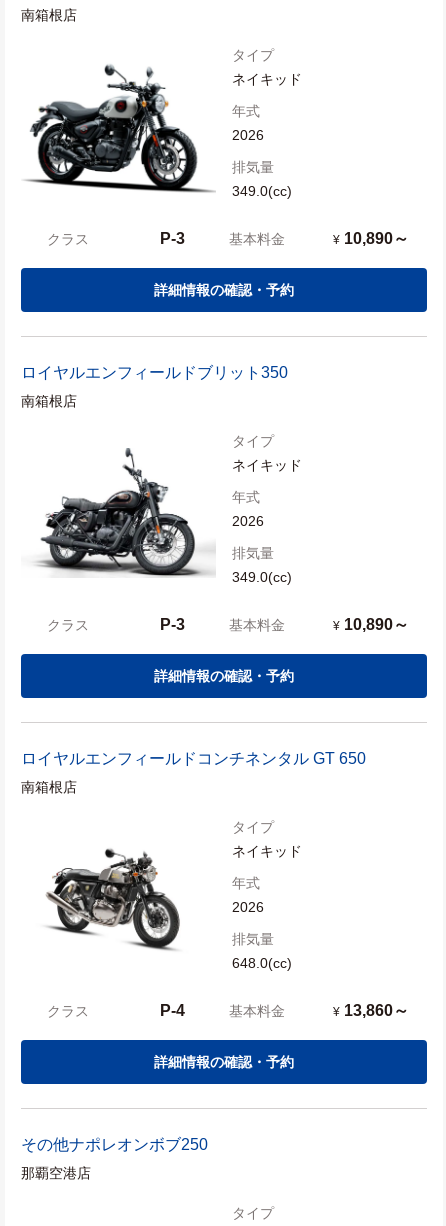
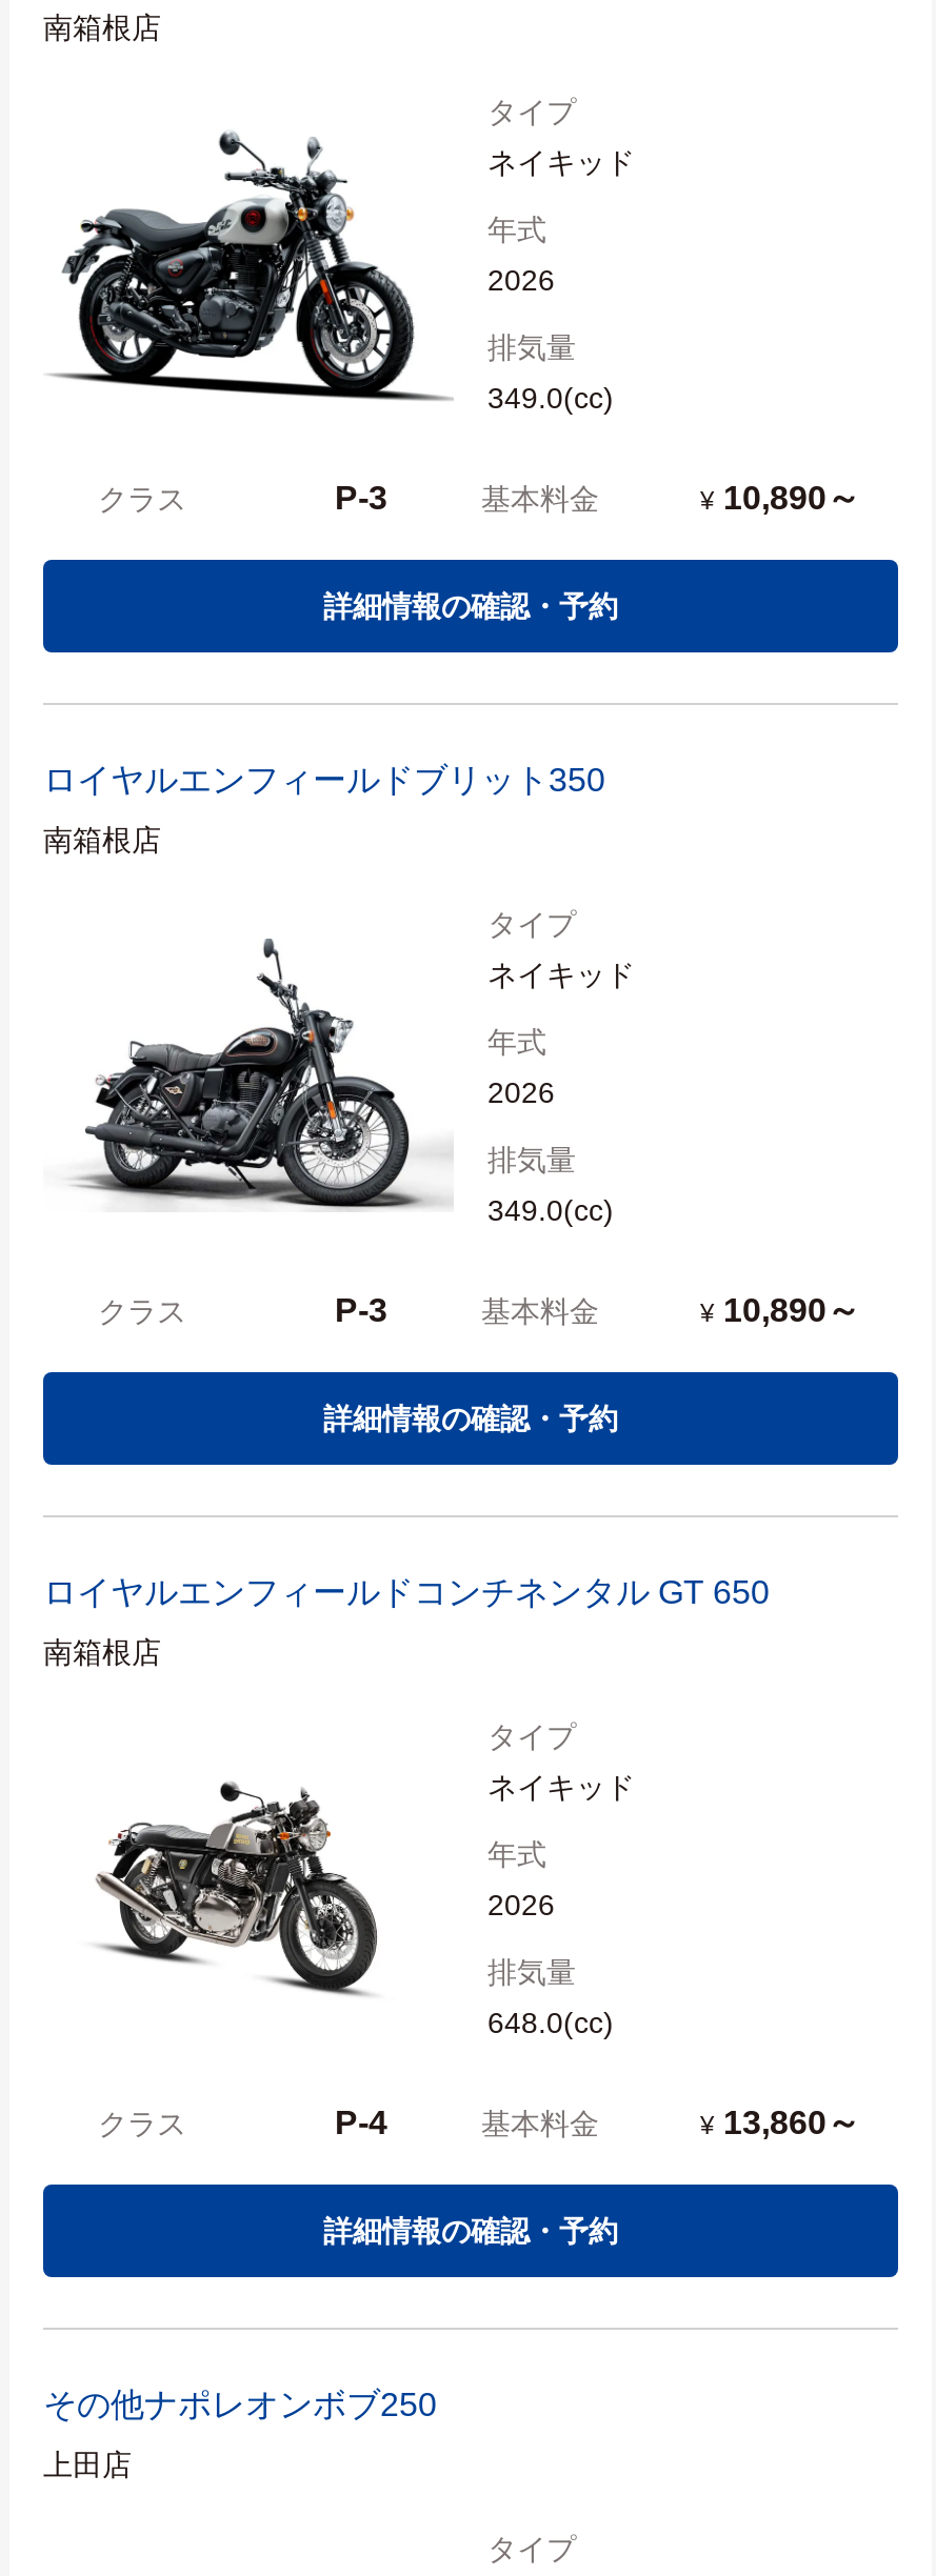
- 那覇空港店
+ 上田店
